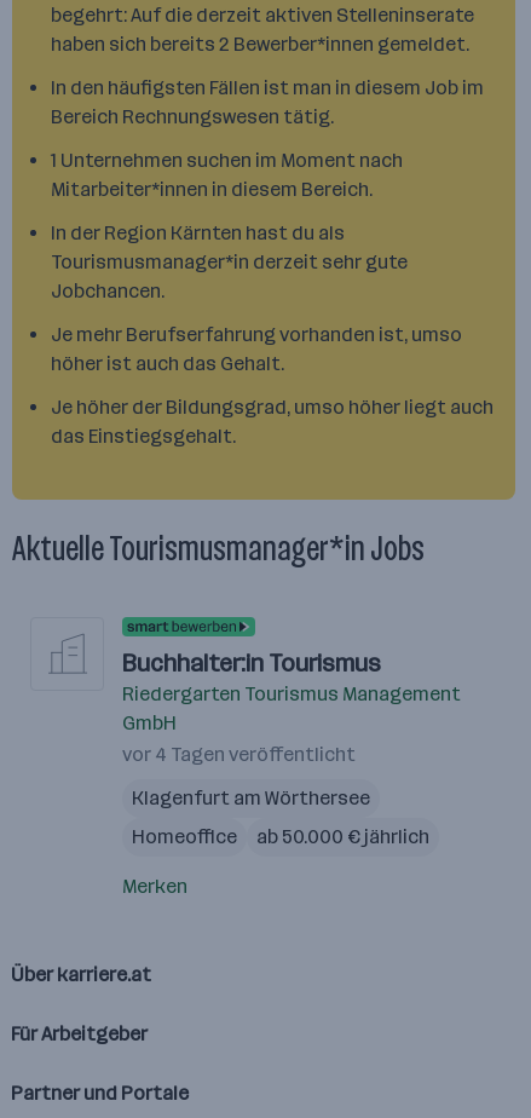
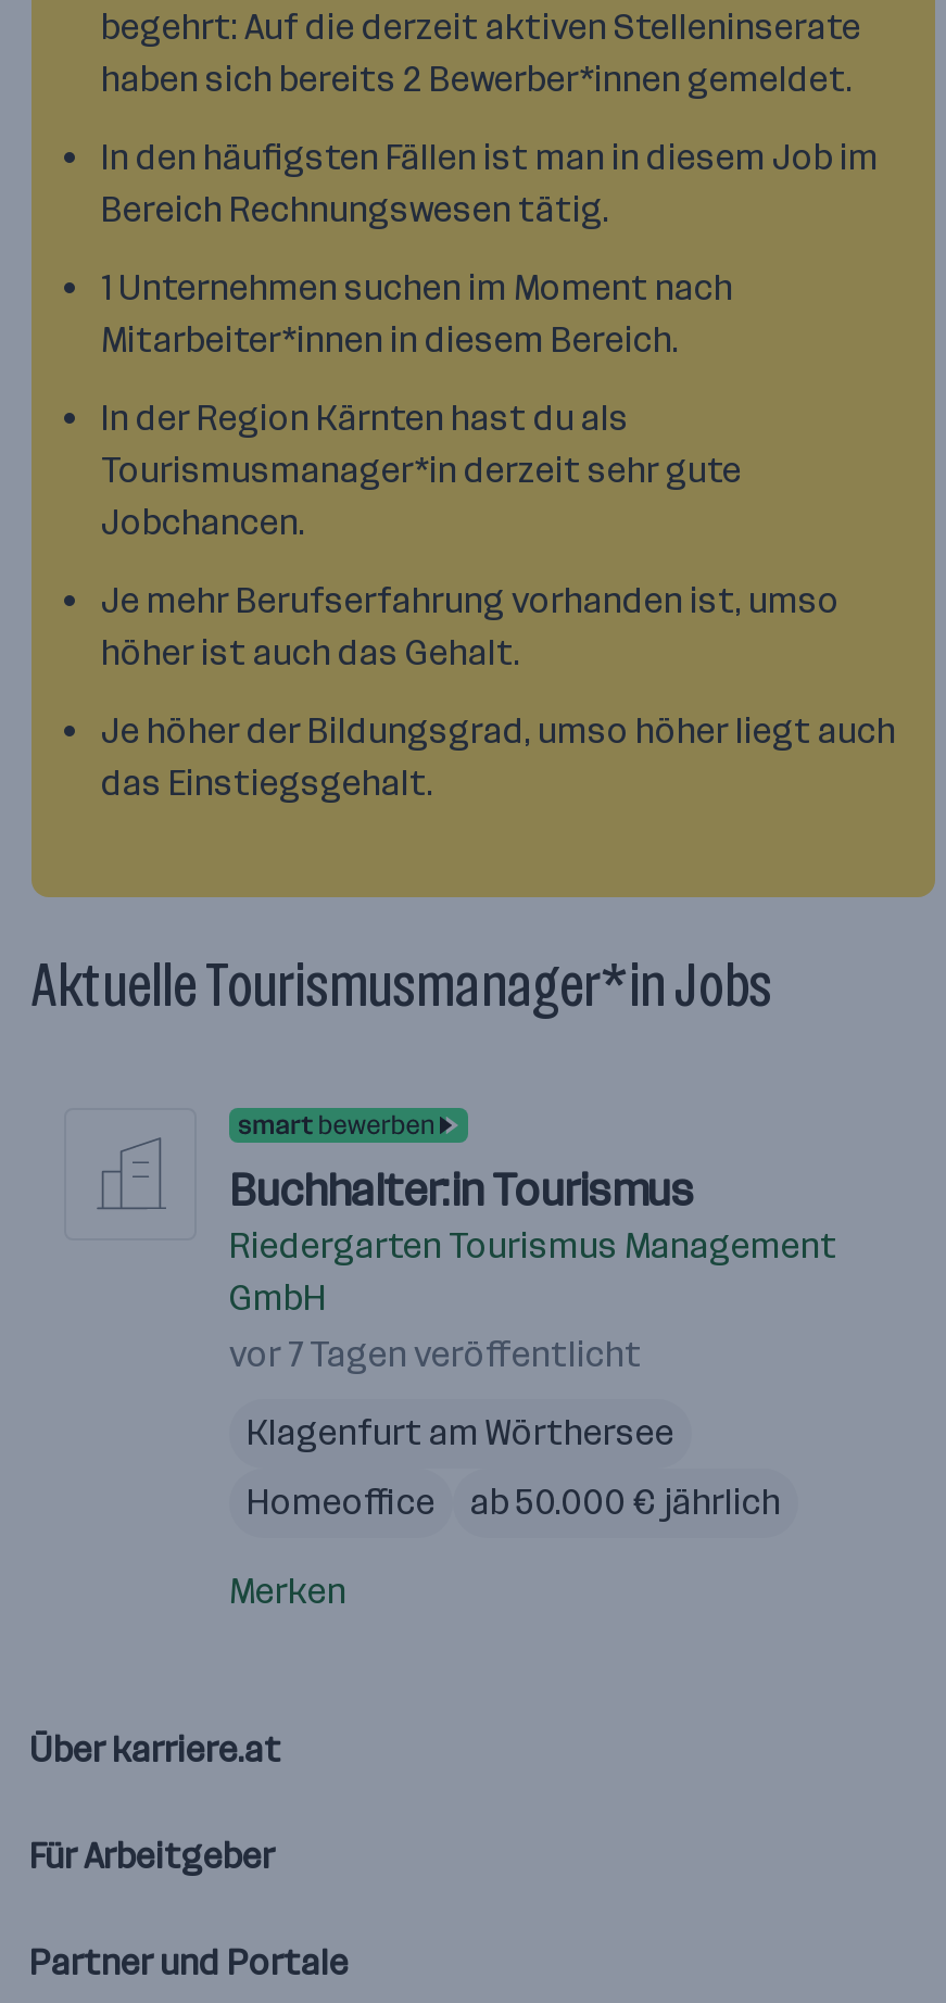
- vor 4 Tagen veröffentlicht
+ vor 7 Tagen veröffentlicht
